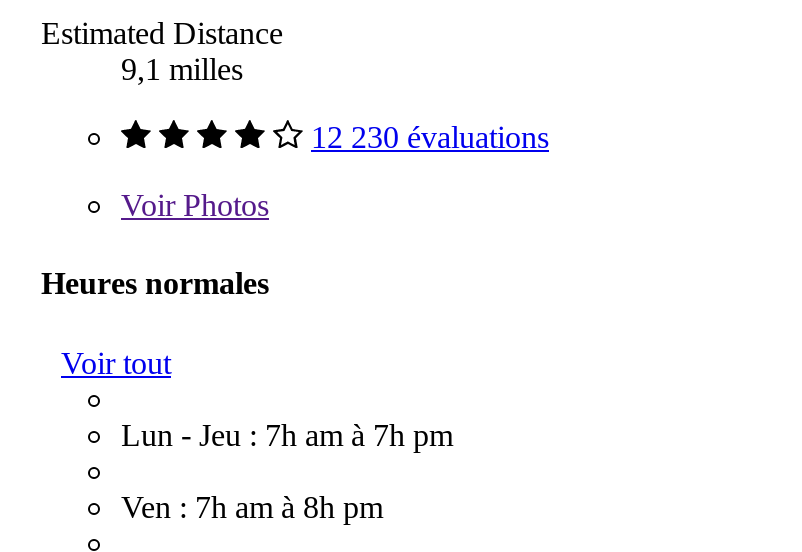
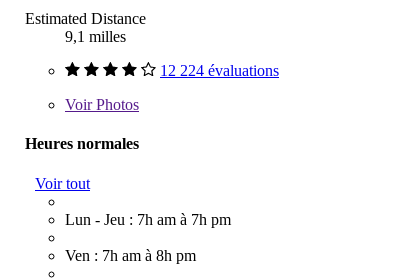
- 12 230 évaluations
+ 12 224 évaluations
